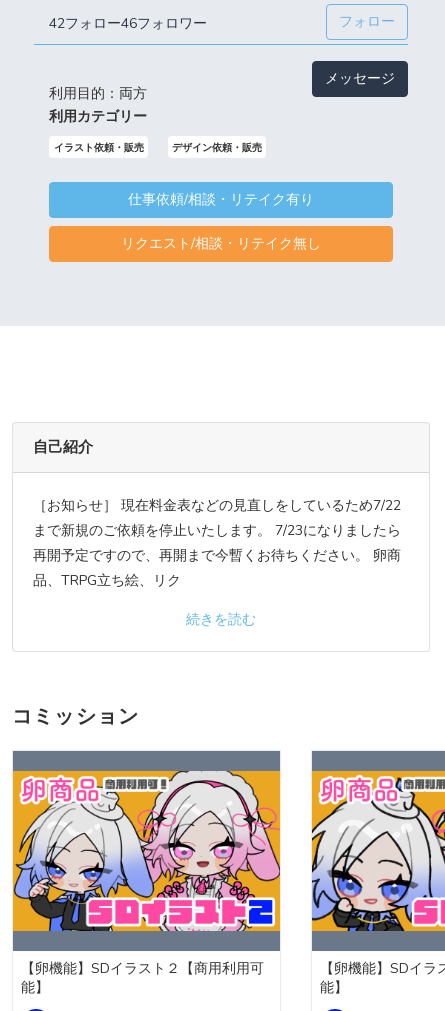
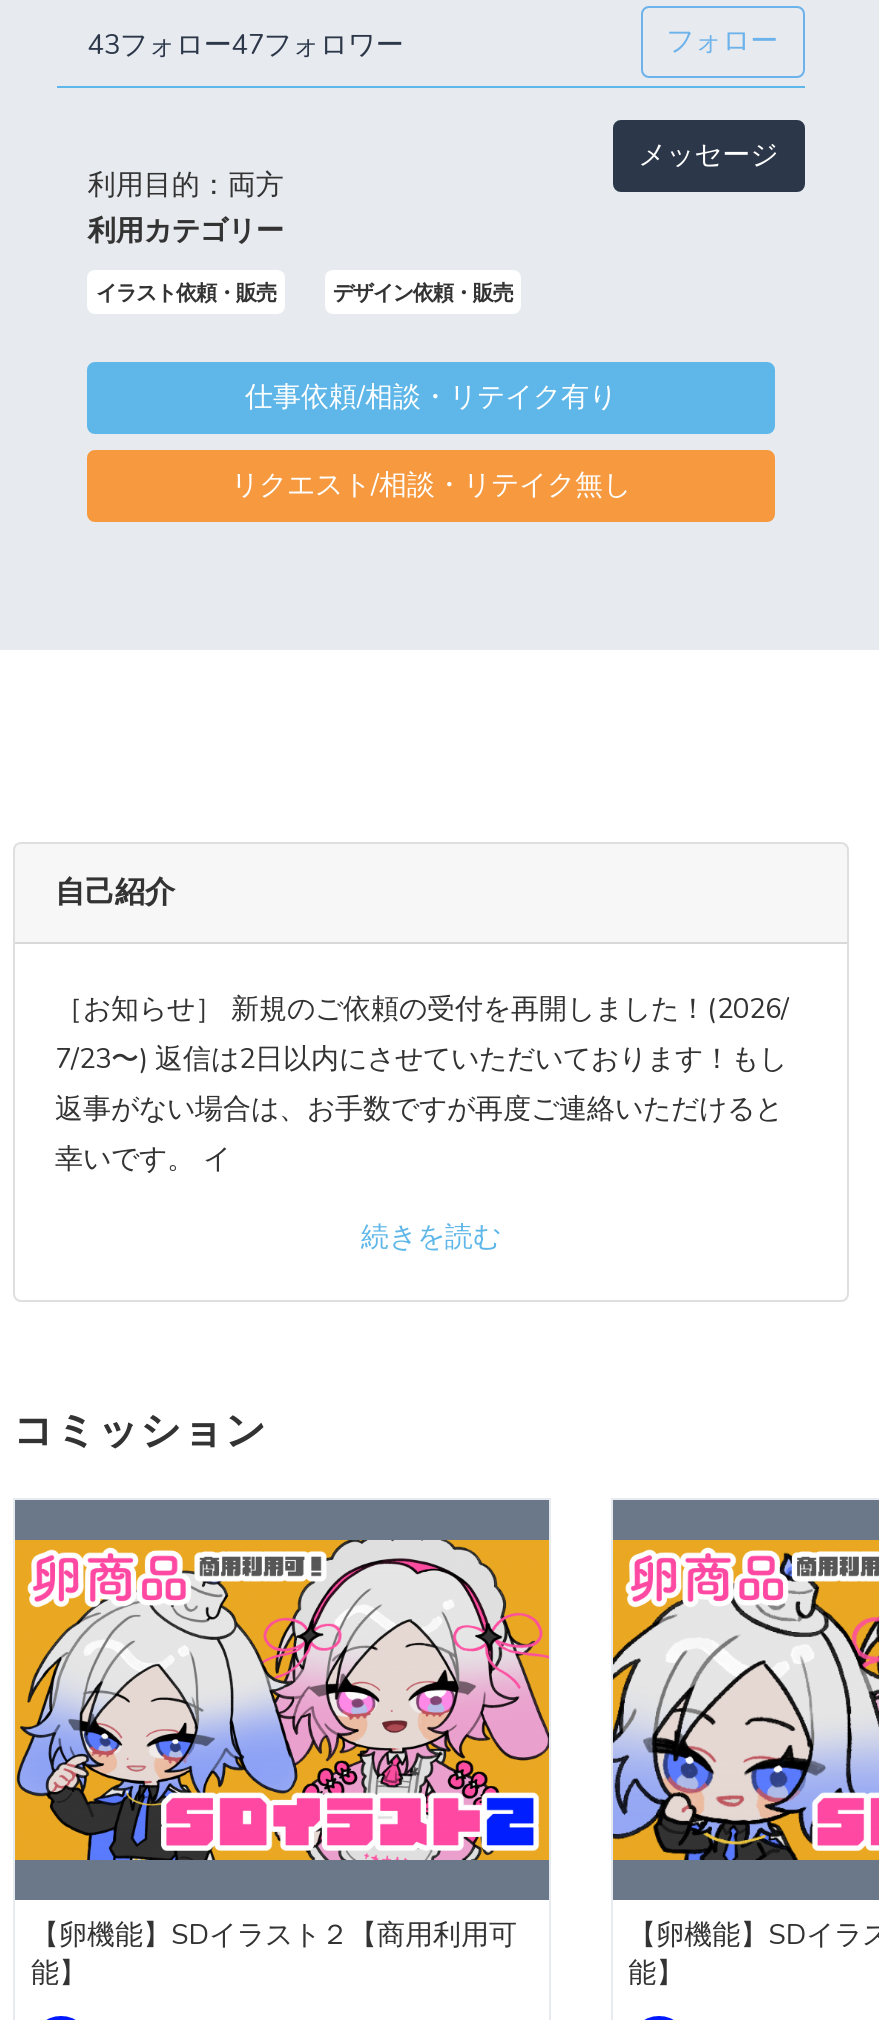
- 42フォロー46フォロワー
+ 43フォロー47フォロワー

- ［お知らせ］ 現在料金表などの見直しをしているため7/22
- まで新規のご依頼を停止いたします。 7/23になりましたら
- 再開予定ですので、再開まで今暫くお待ちください。 卵商
- 品、TRPG立ち絵、リク
+ ［お知らせ］ 新規のご依頼の受付を再開しました！(2026/
+ 7/23〜) 返信は2日以内にさせていただいております！もし
+ 返事がない場合は、お手数ですが再度ご連絡いただけると
+ 幸いです。 イ
